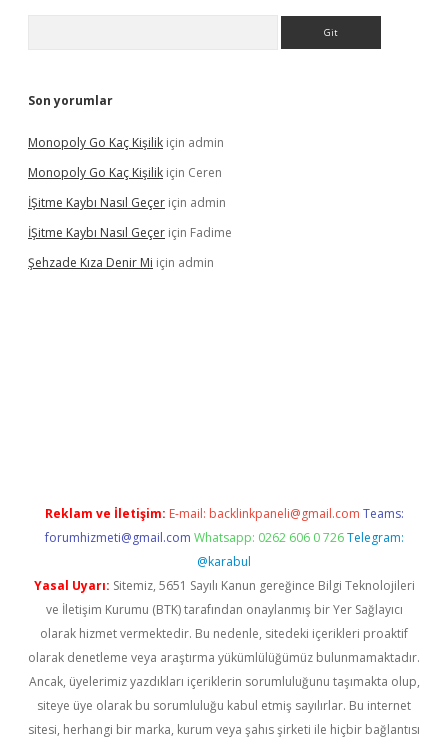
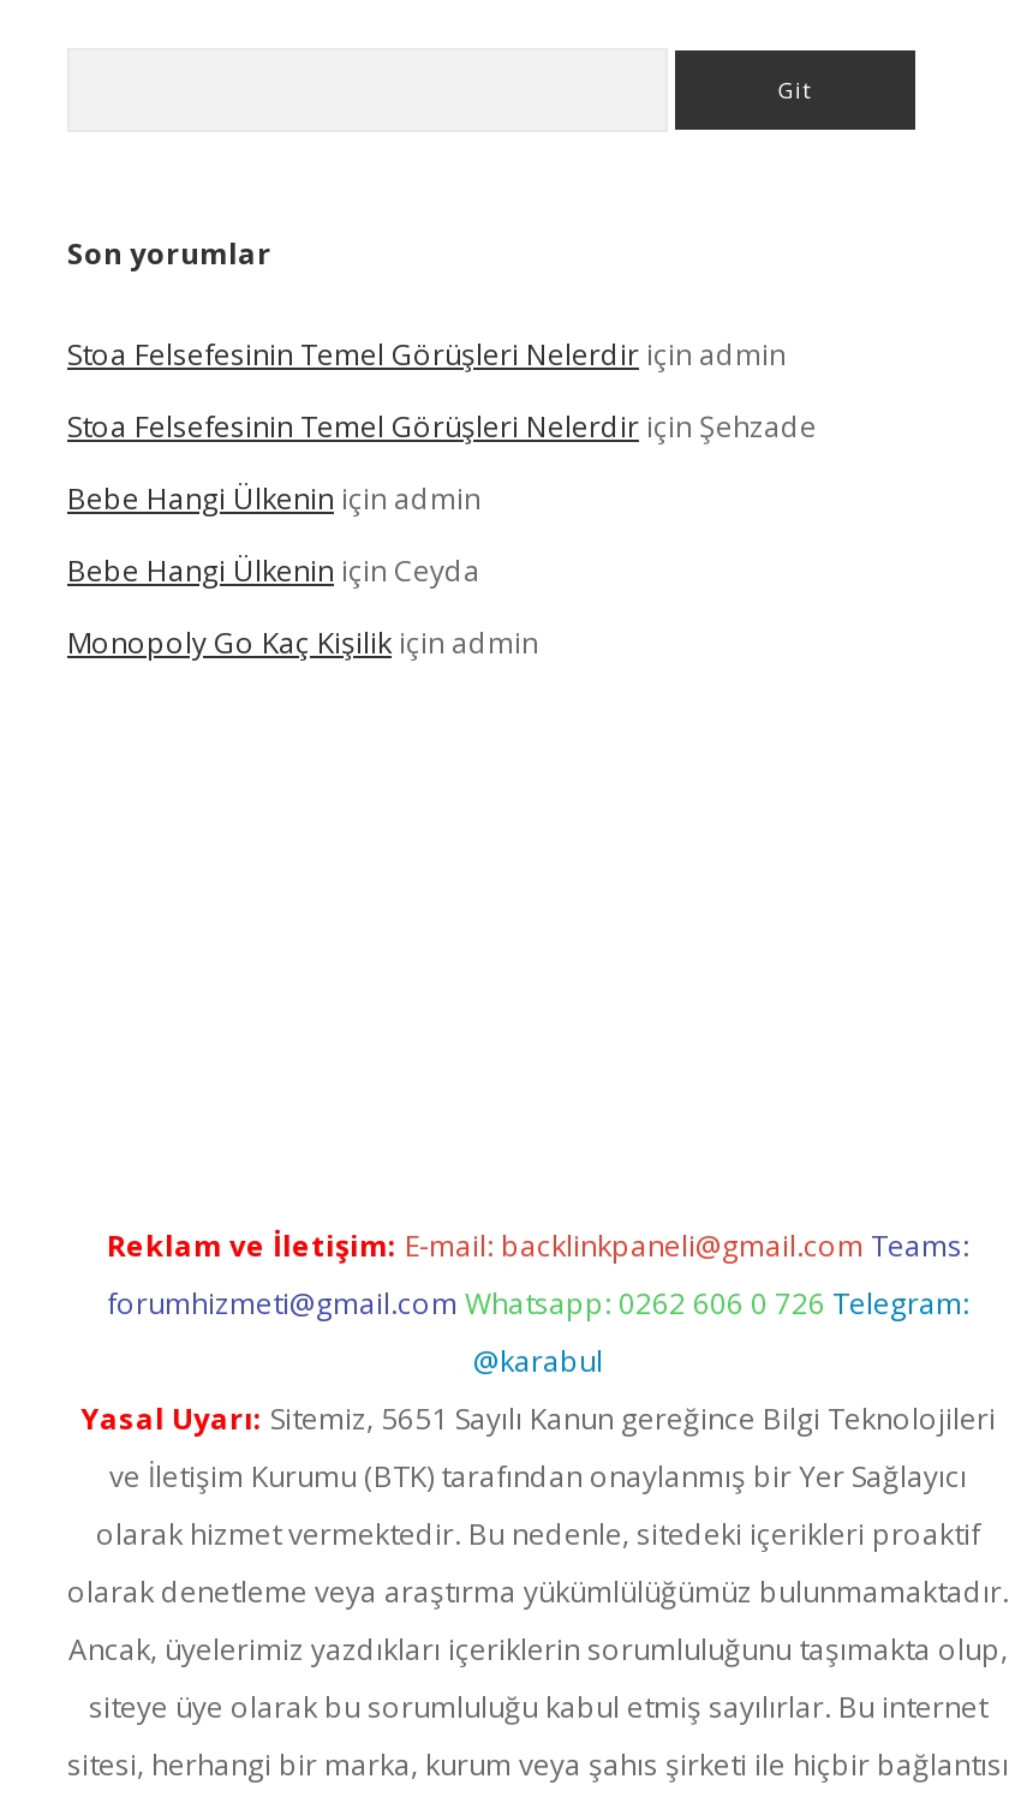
+ Stoa Felsefesinin Temel Görüşleri Nelerdir için admin
+ Stoa Felsefesinin Temel Görüşleri Nelerdir için Şehzade
+ Bebe Hangi Ülkenin için admin
+ Bebe Hangi Ülkenin için Ceyda

moved down: Monopoly Go Kaç Kişilik için admin

- Monopoly Go Kaç Kişilik için Ceren
- İŞitme Kaybı Nasıl Geçer için admin
- İŞitme Kaybı Nasıl Geçer için Fadime
- Şehzade Kıza Denir Mi için admin
